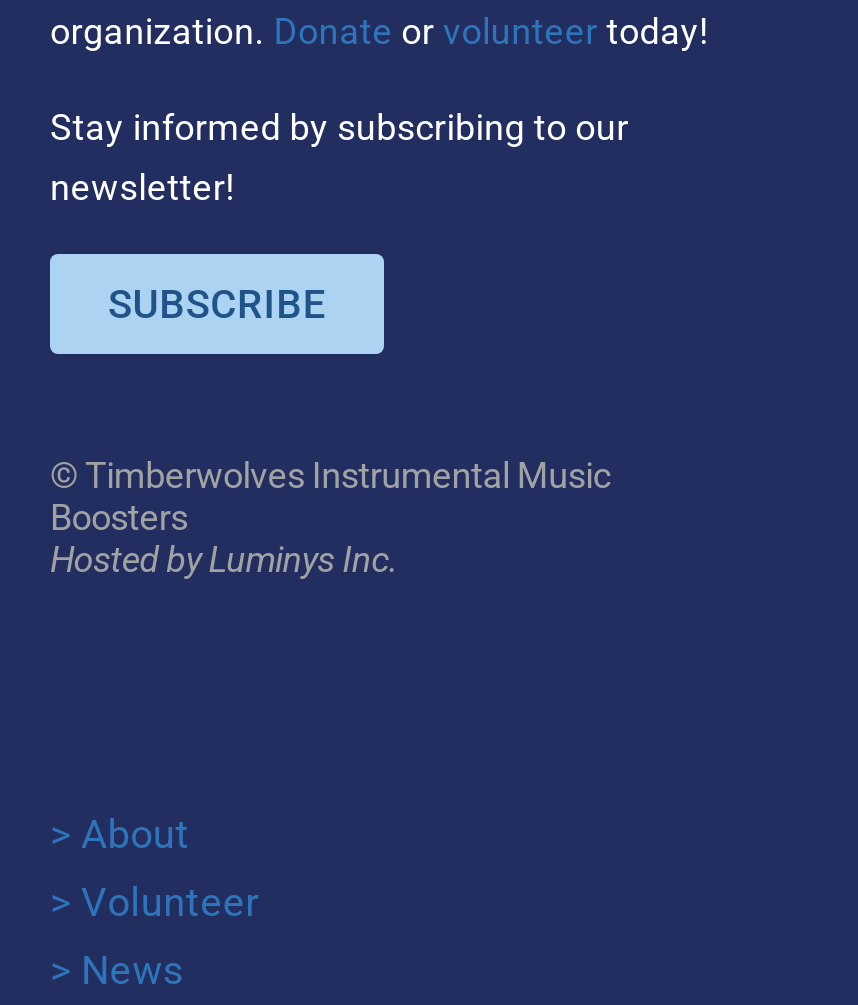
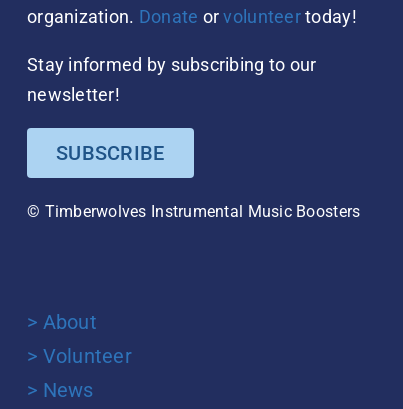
- © Timberwolves Instrumental Music
- Boosters
- Hosted by Luminys Inc.
+ © Timberwolves Instrumental Music Boosters
